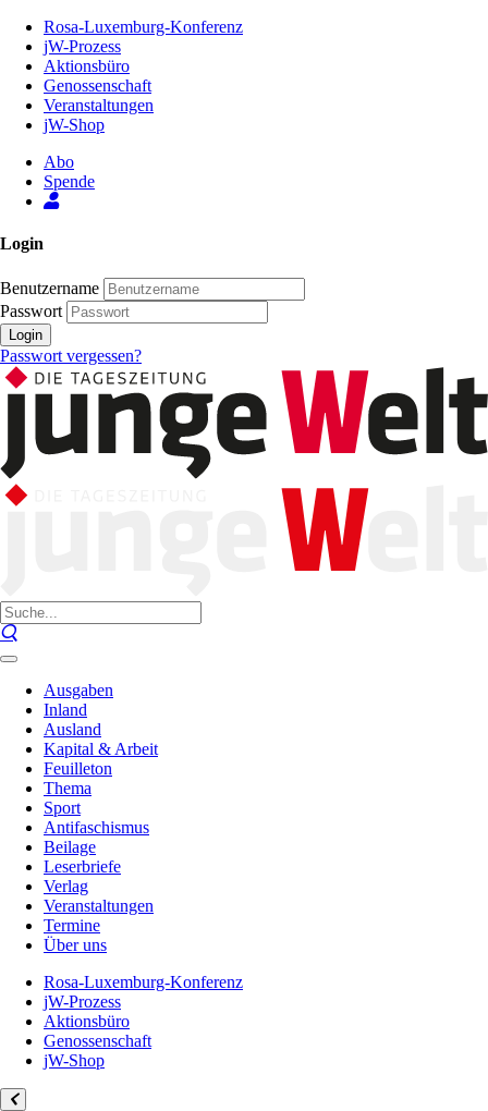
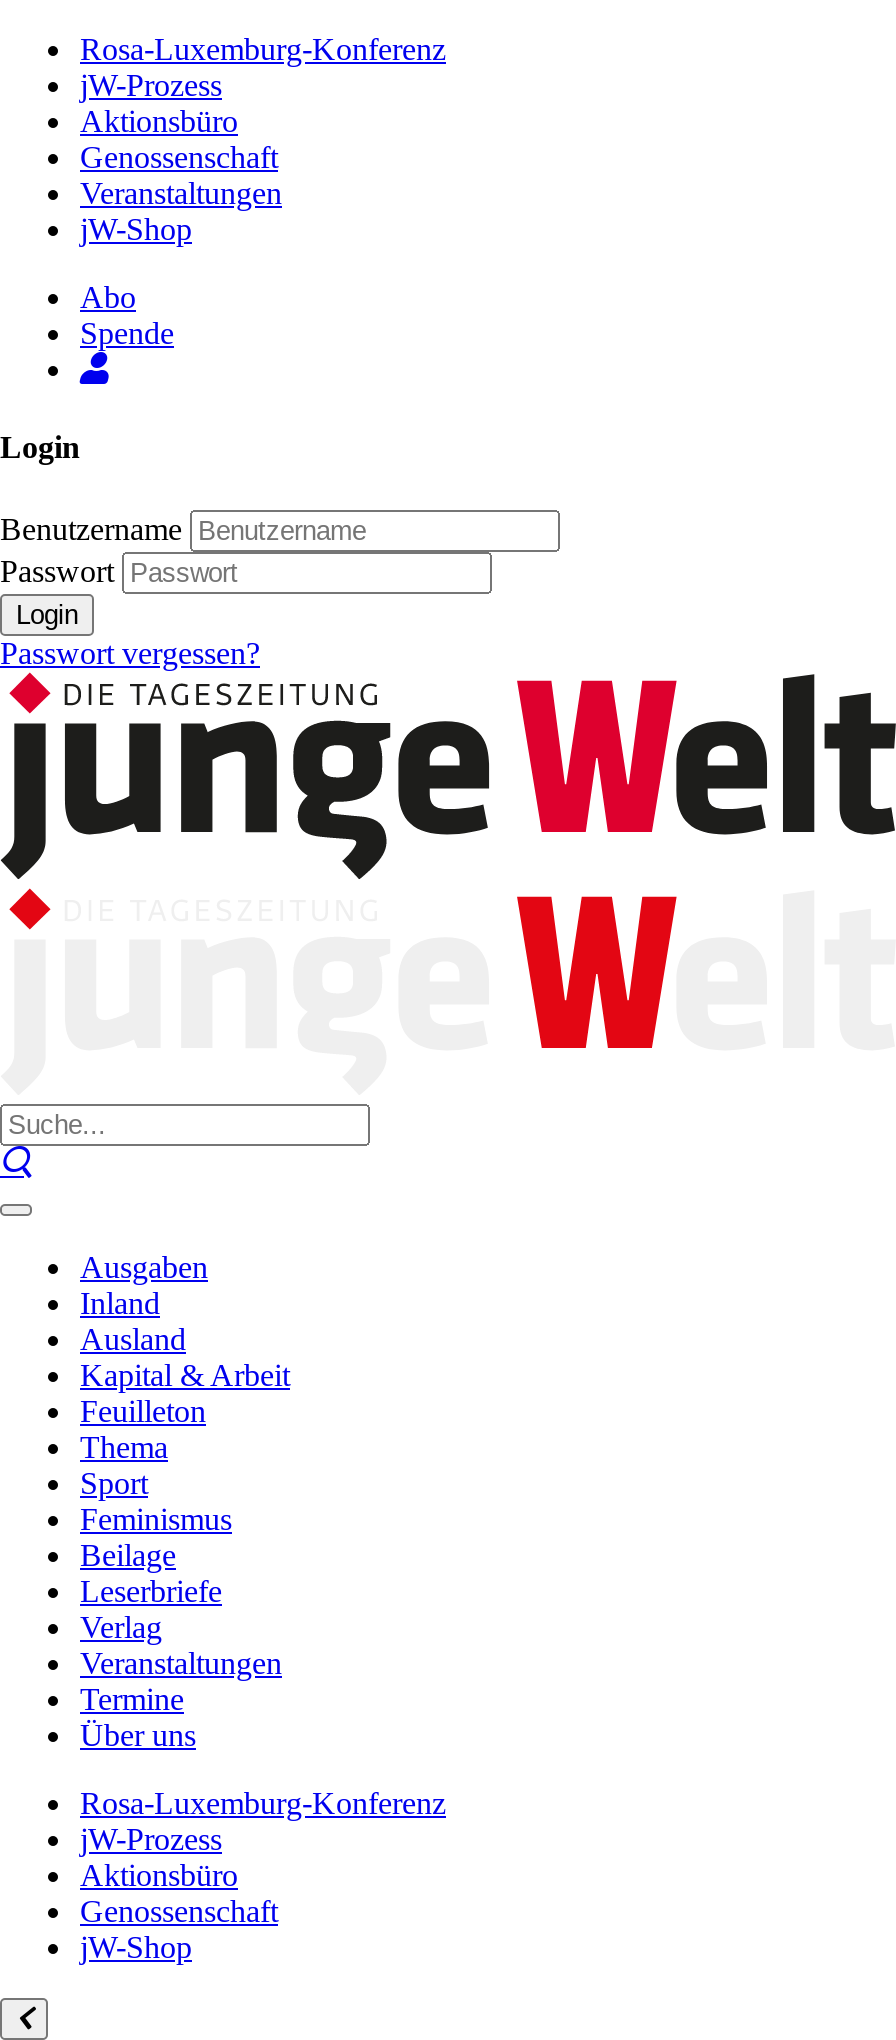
- Antifaschismus
+ Feminismus
